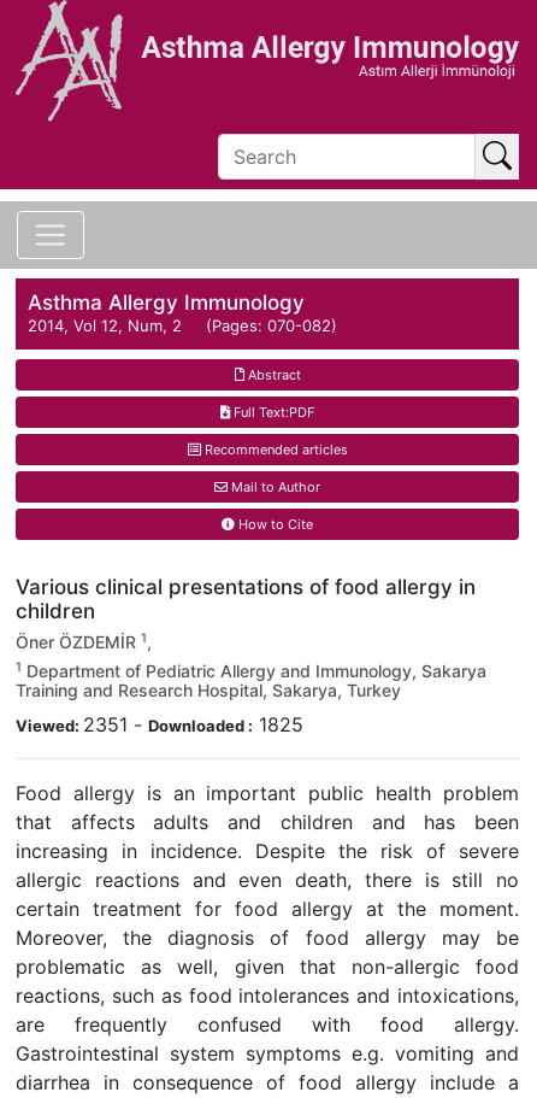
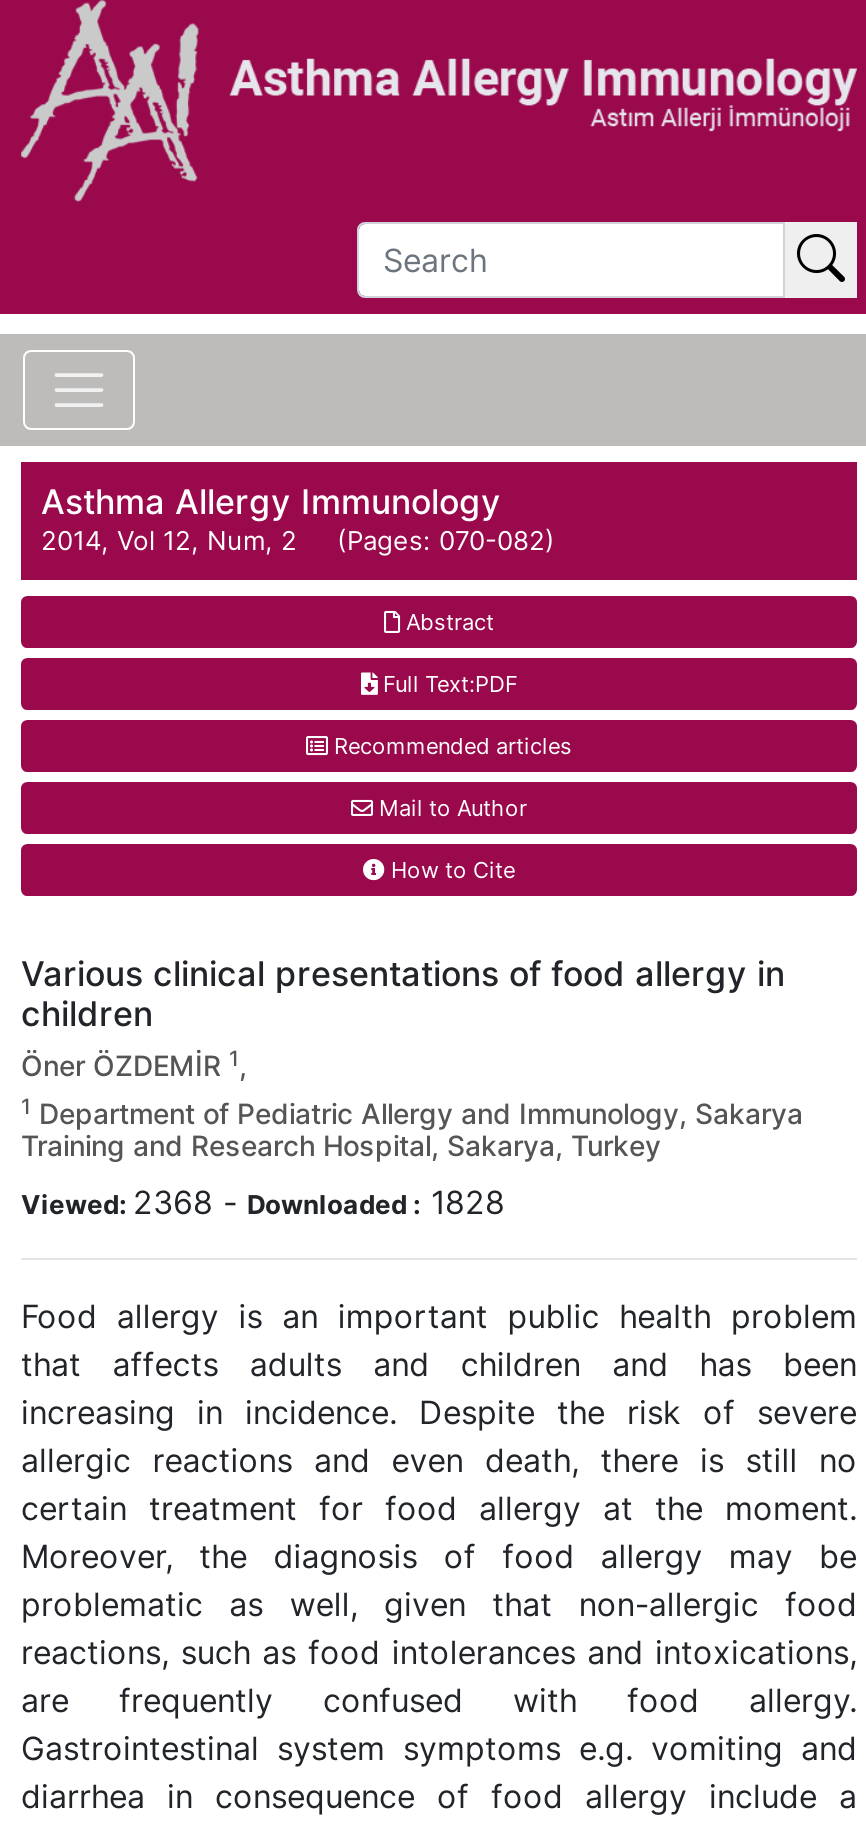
- Viewed: 2351 - Downloaded : 1825
+ Viewed: 2368 - Downloaded : 1828
